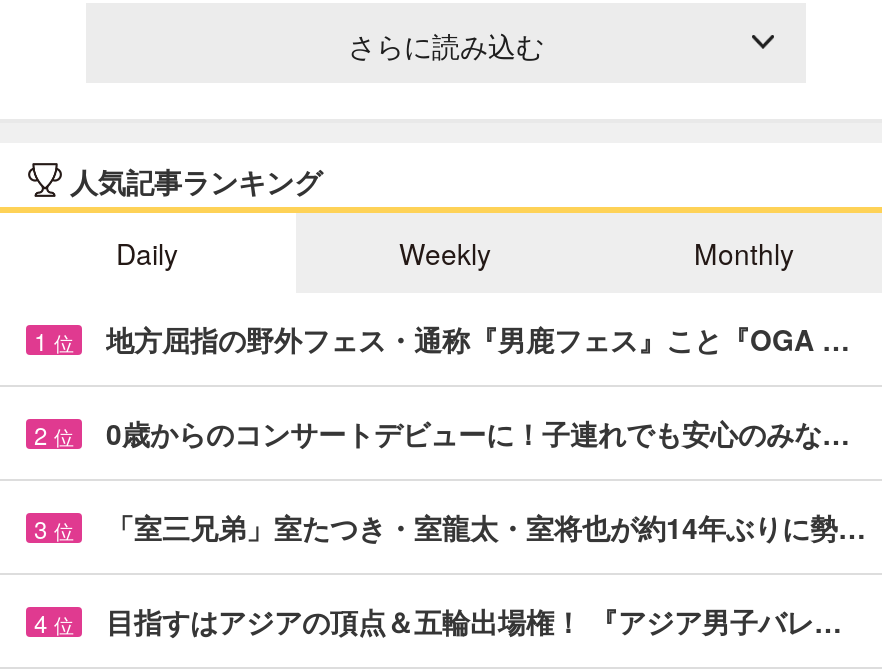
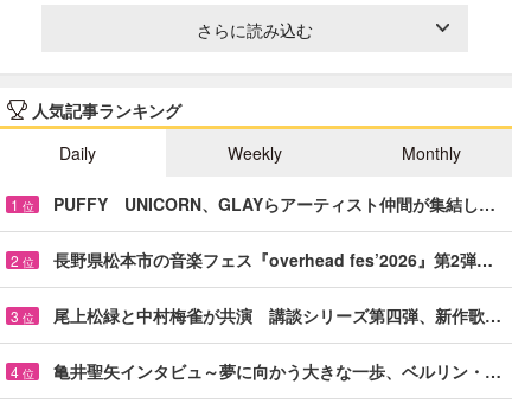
- 地方屈指の野外フェス・通称『男鹿フェス』こと『OGA …
+ PUFFY UNICORN、GLAYらアーティスト仲間が集結し…

- 0歳からのコンサートデビューに！子連れでも安心のみな…
+ 長野県松本市の音楽フェス『overhead fes’2026』第2弾…

- 「室三兄弟」室たつき・室龍太・室将也が約14年ぶりに勢…
+ 尾上松緑と中村梅雀が共演 講談シリーズ第四弾、新作歌…

- 目指すはアジアの頂点＆五輪出場権！ 『アジア男子バレ…
+ 亀井聖矢インタビュ～夢に向かう大きな一歩、ベルリン・…
